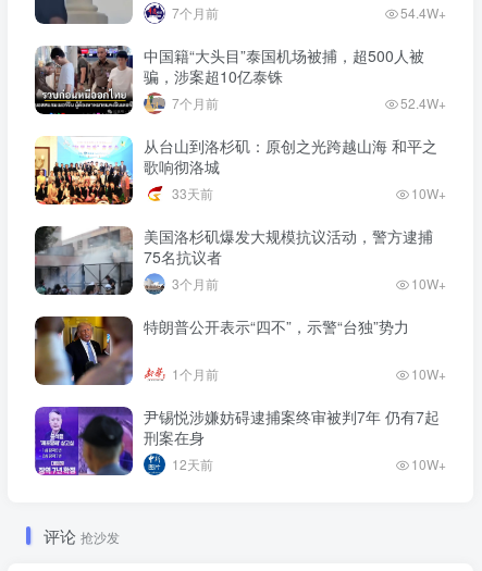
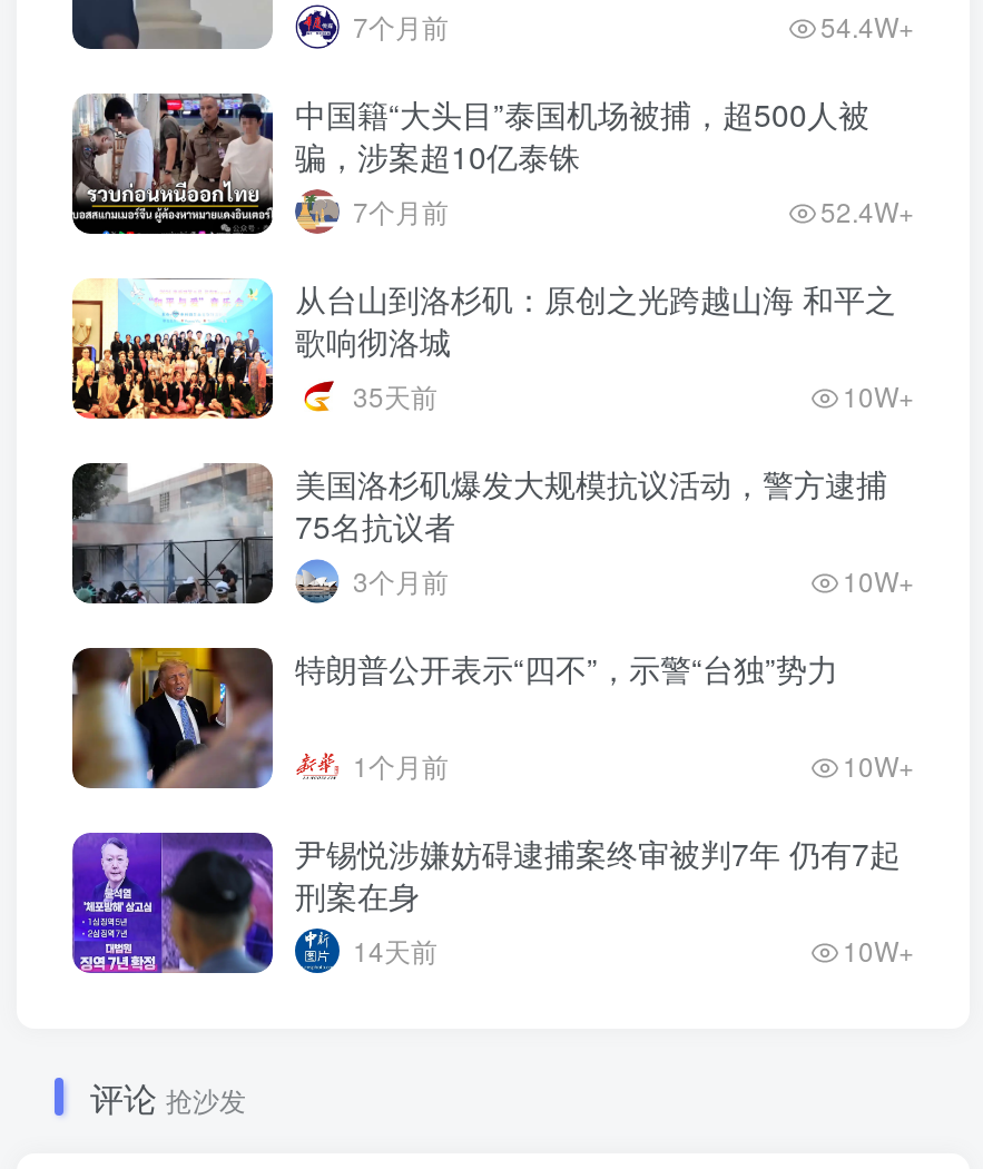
- 33天前
+ 35天前

- 12天前
+ 14天前
